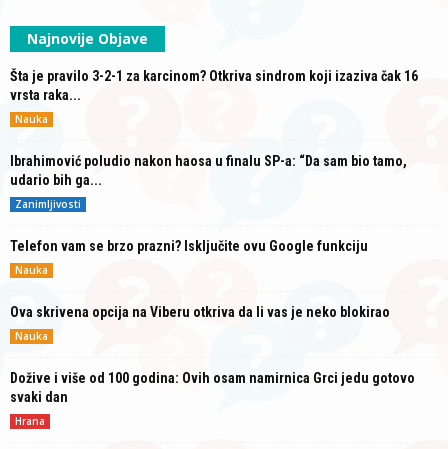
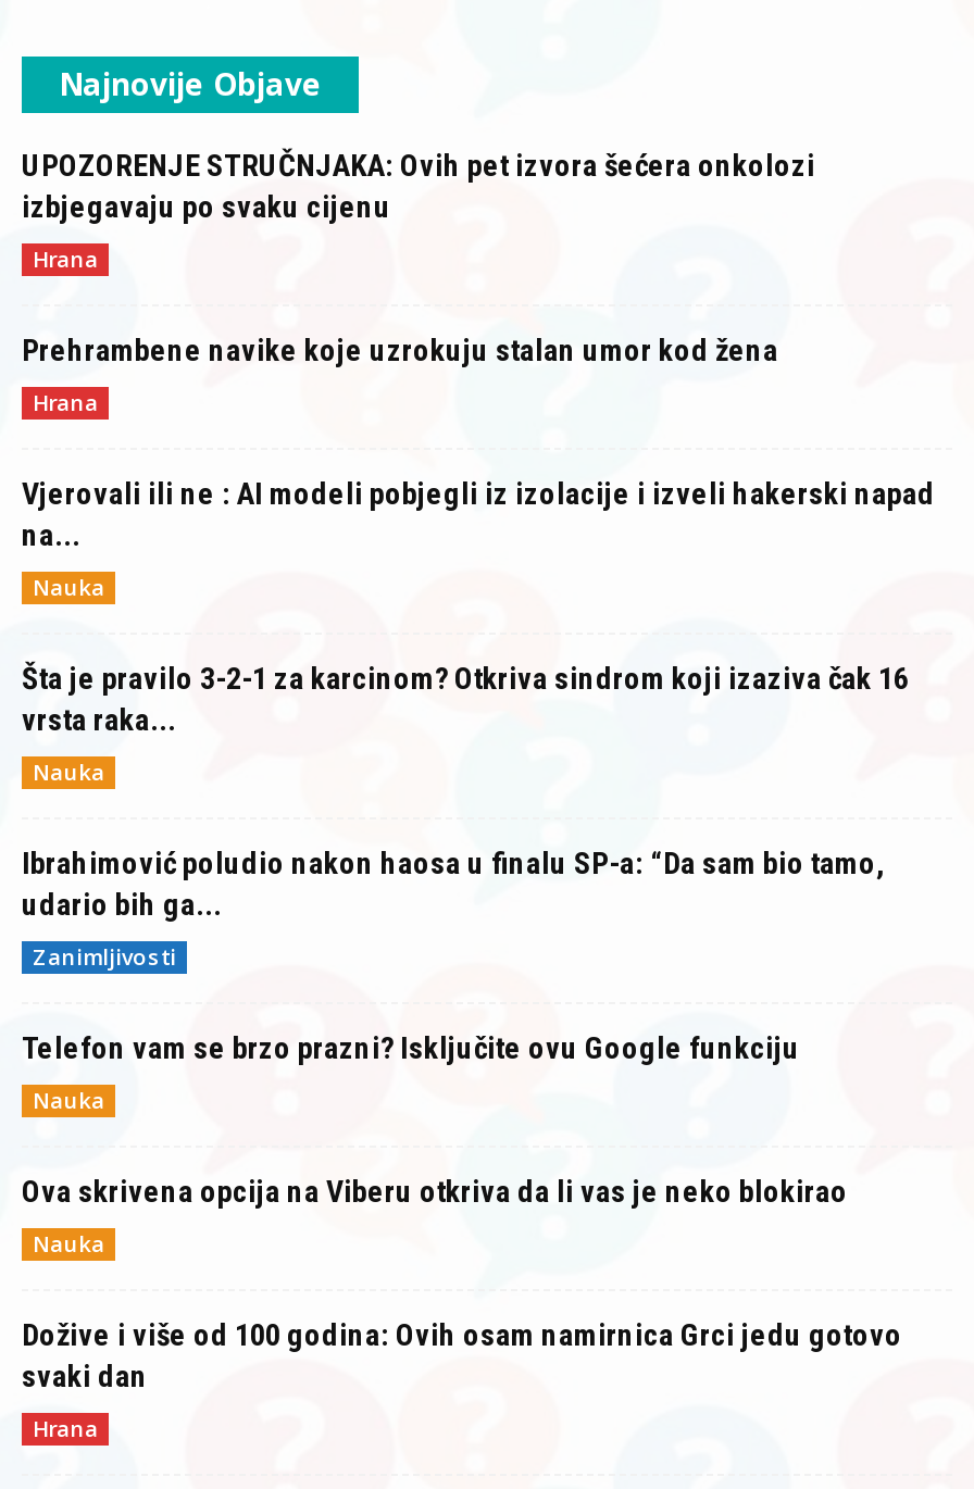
+ UPOZORENJE STRUČNJAKA: Ovih pet izvora šećera onkolozi
+ izbjegavaju po svaku cijenu
+ Hrana
+ Prehrambene navike koje uzrokuju stalan umor kod žena
+ Hrana
+ Vjerovali ili ne : AI modeli pobjegli iz izolacije i izveli hakerski napad
+ na...
+ Nauka
